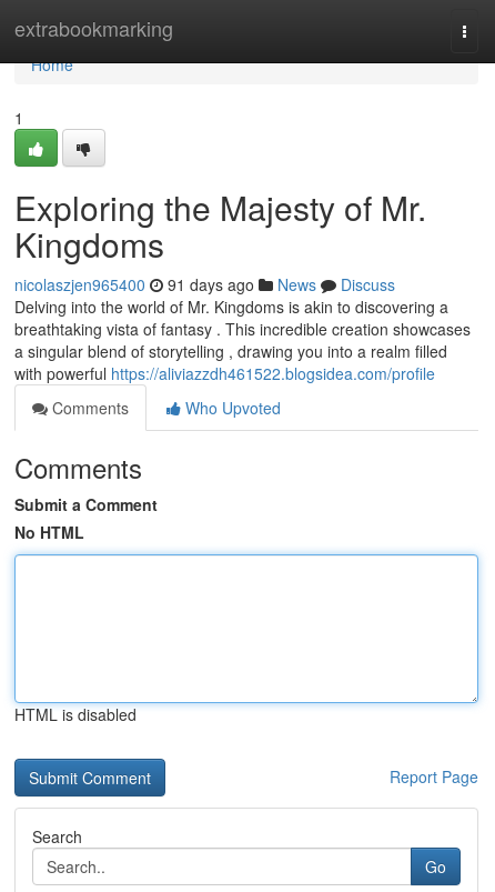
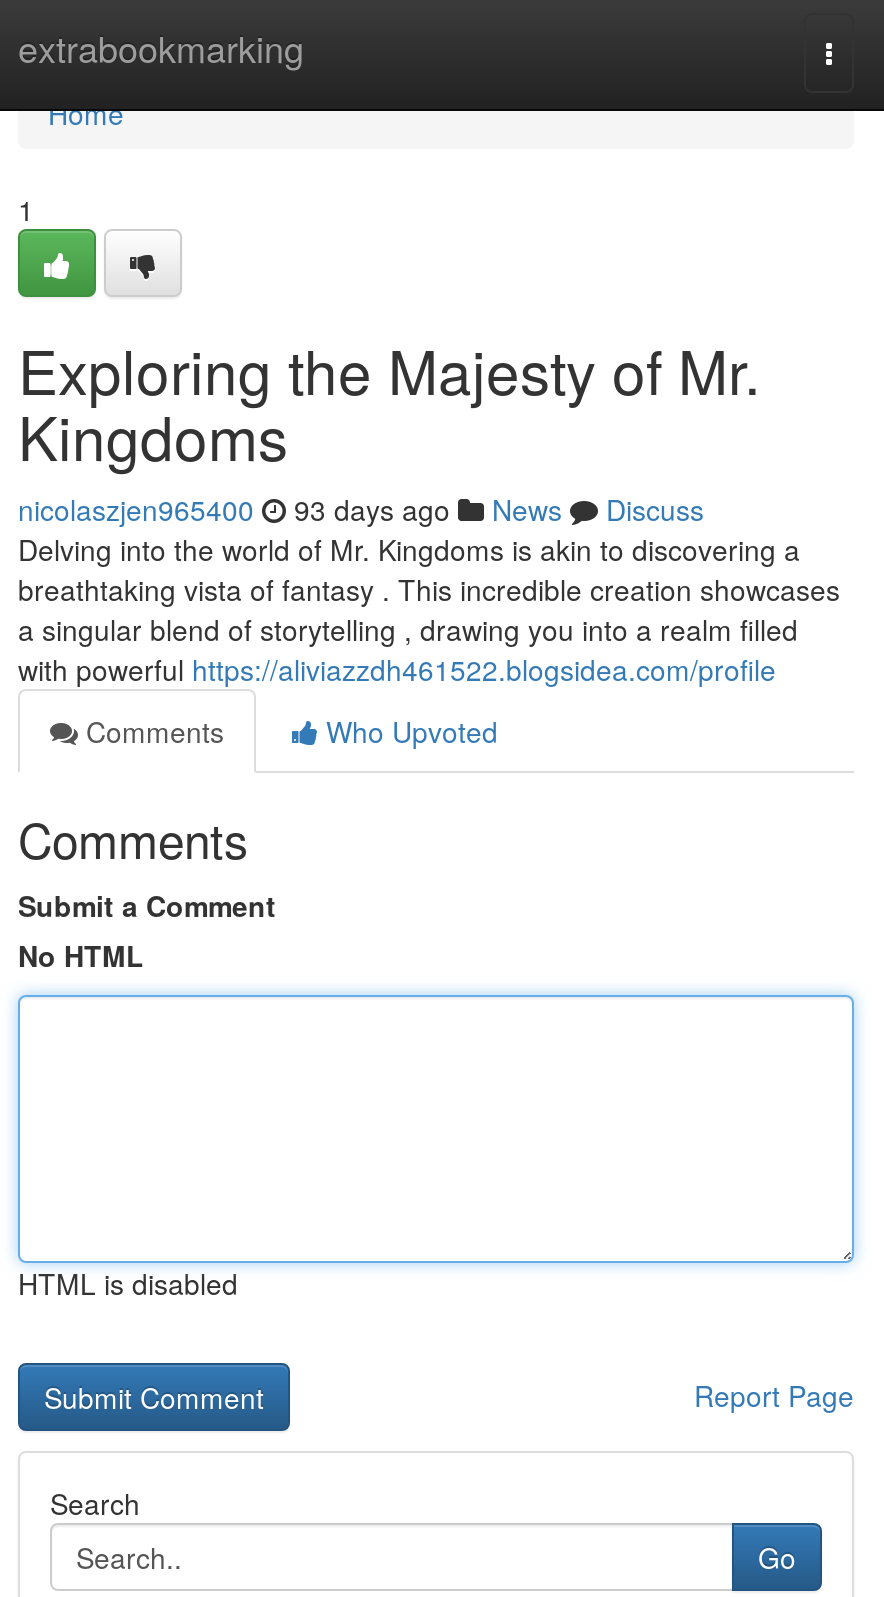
- nicolaszjen965400 91 days ago News Discuss
+ nicolaszjen965400 93 days ago News Discuss
